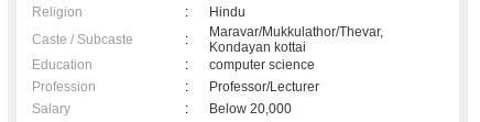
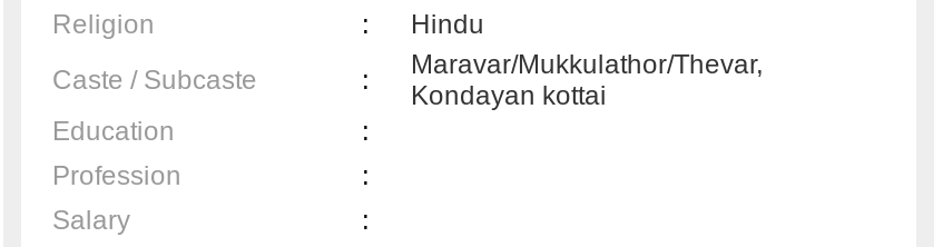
- computer science

- Professor/Lecturer

- Below 20,000
